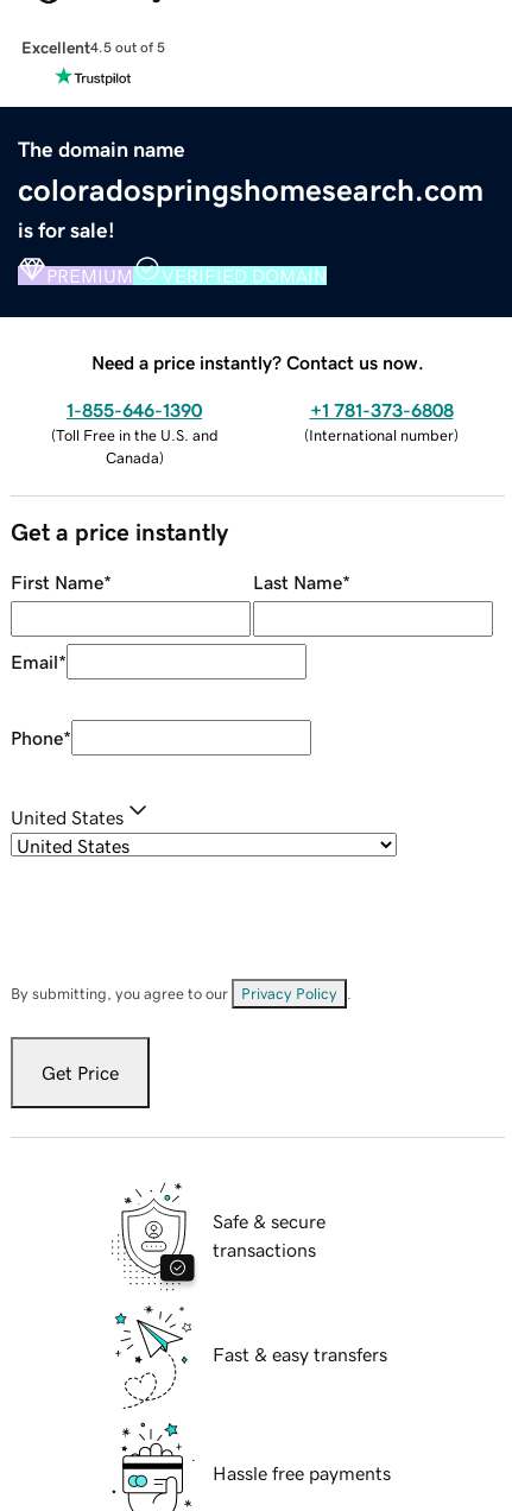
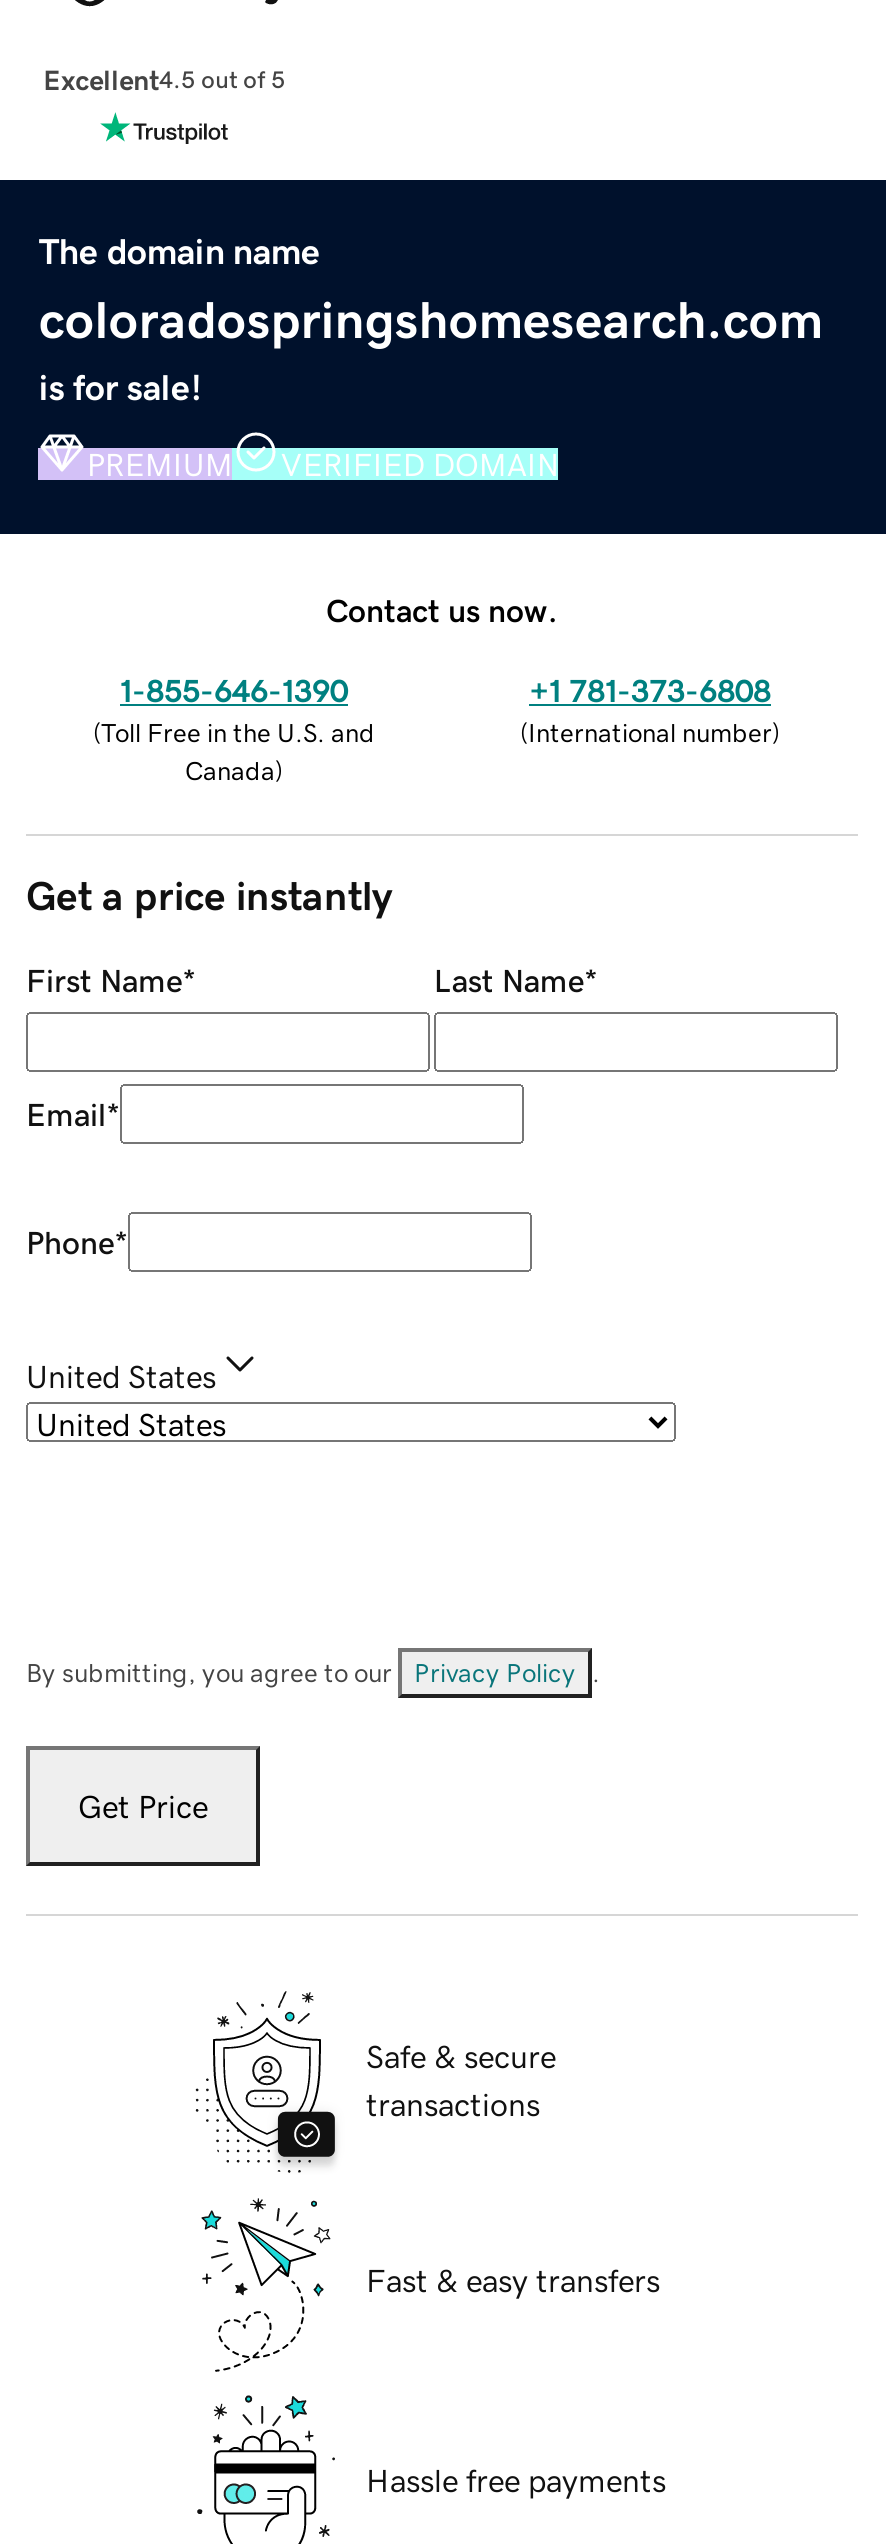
- Need a price instantly? Contact us now.
+ Contact us now.
